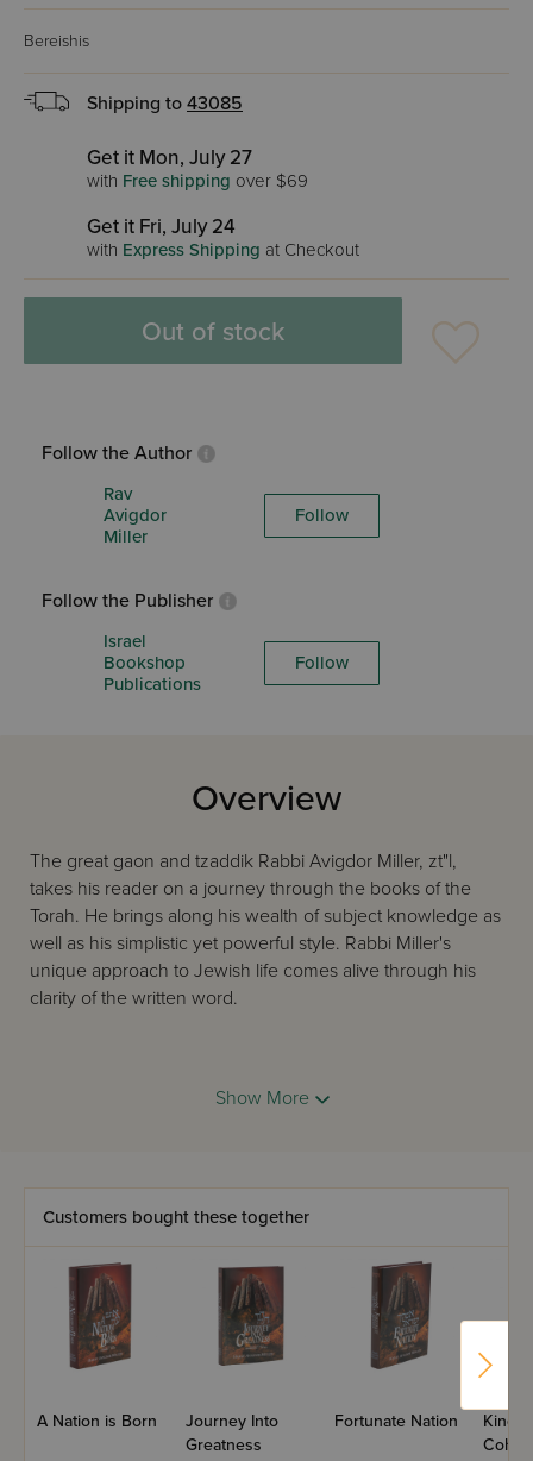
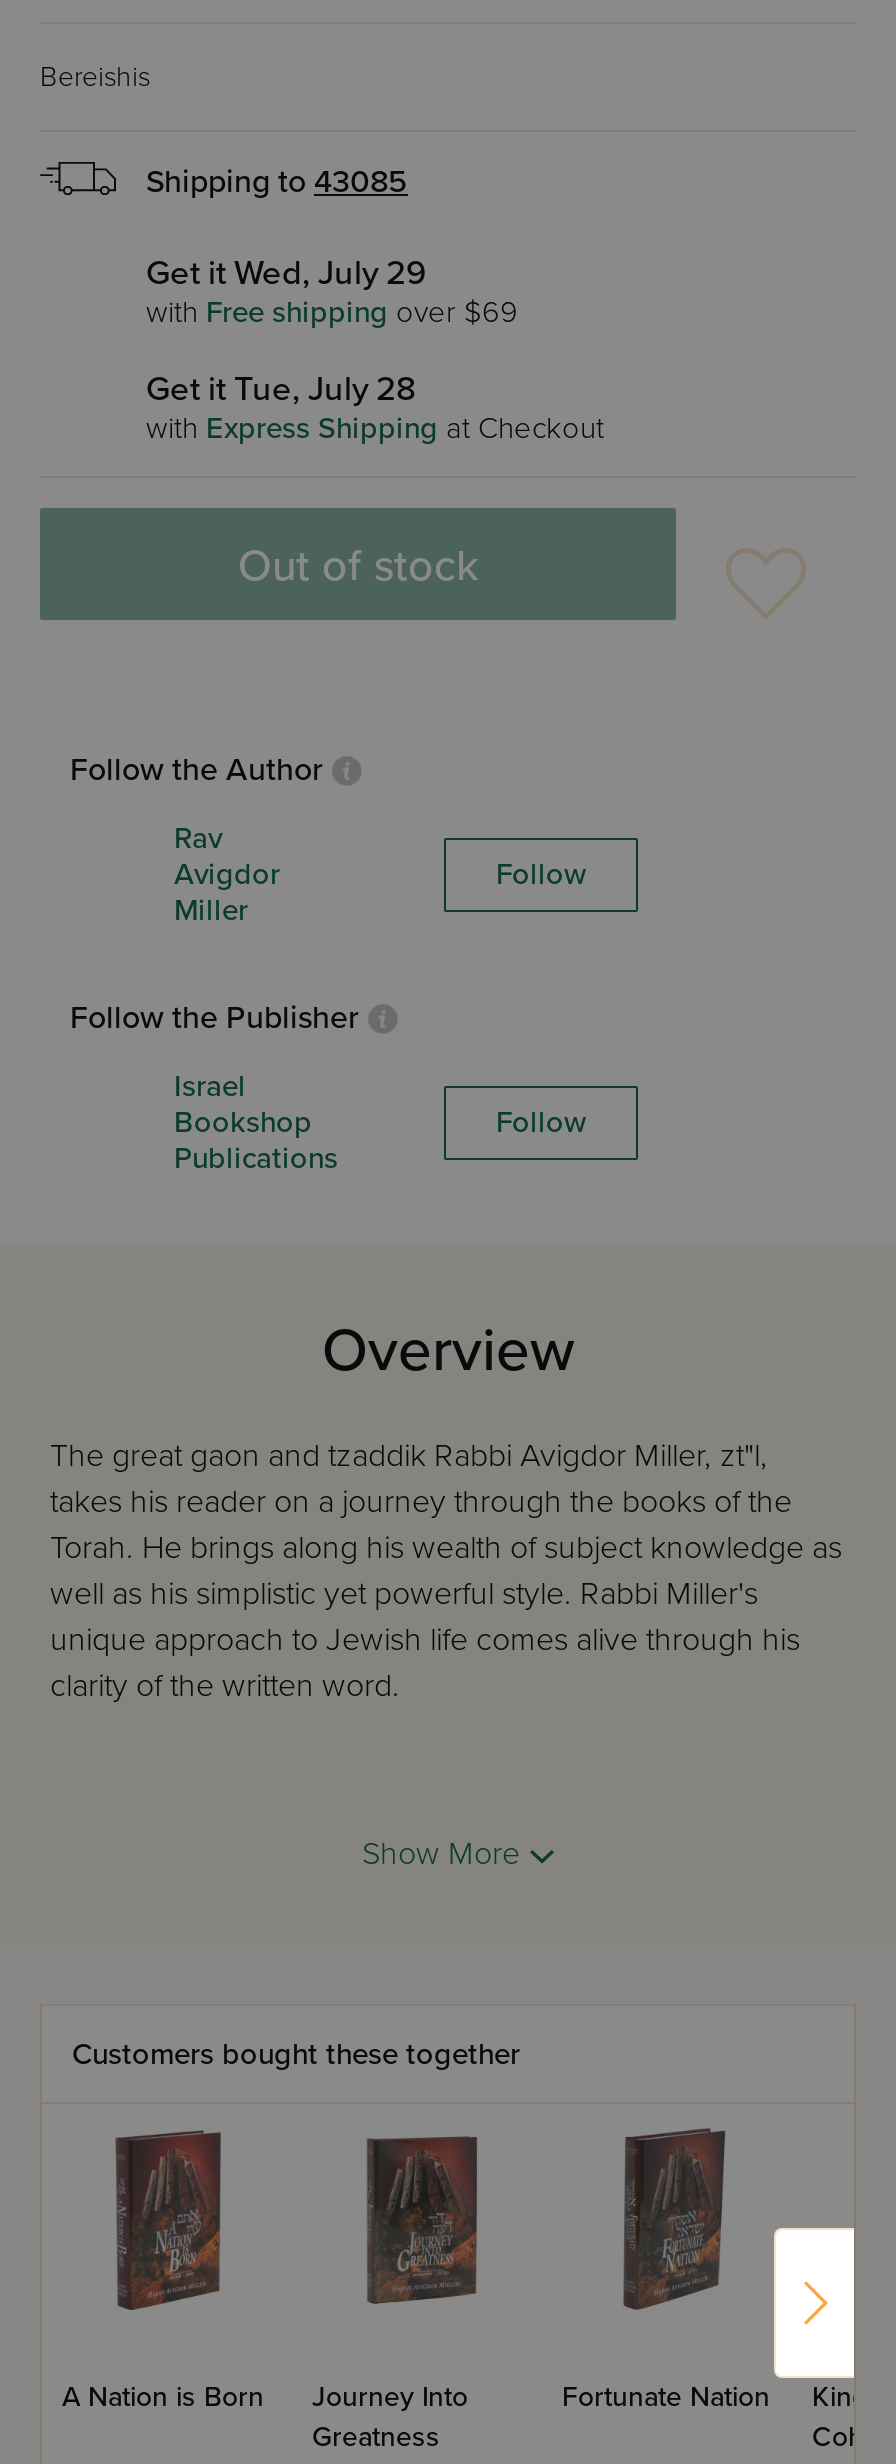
- Get it Mon, July 27
+ Get it Wed, July 29

- Get it Fri, July 24
+ Get it Tue, July 28
